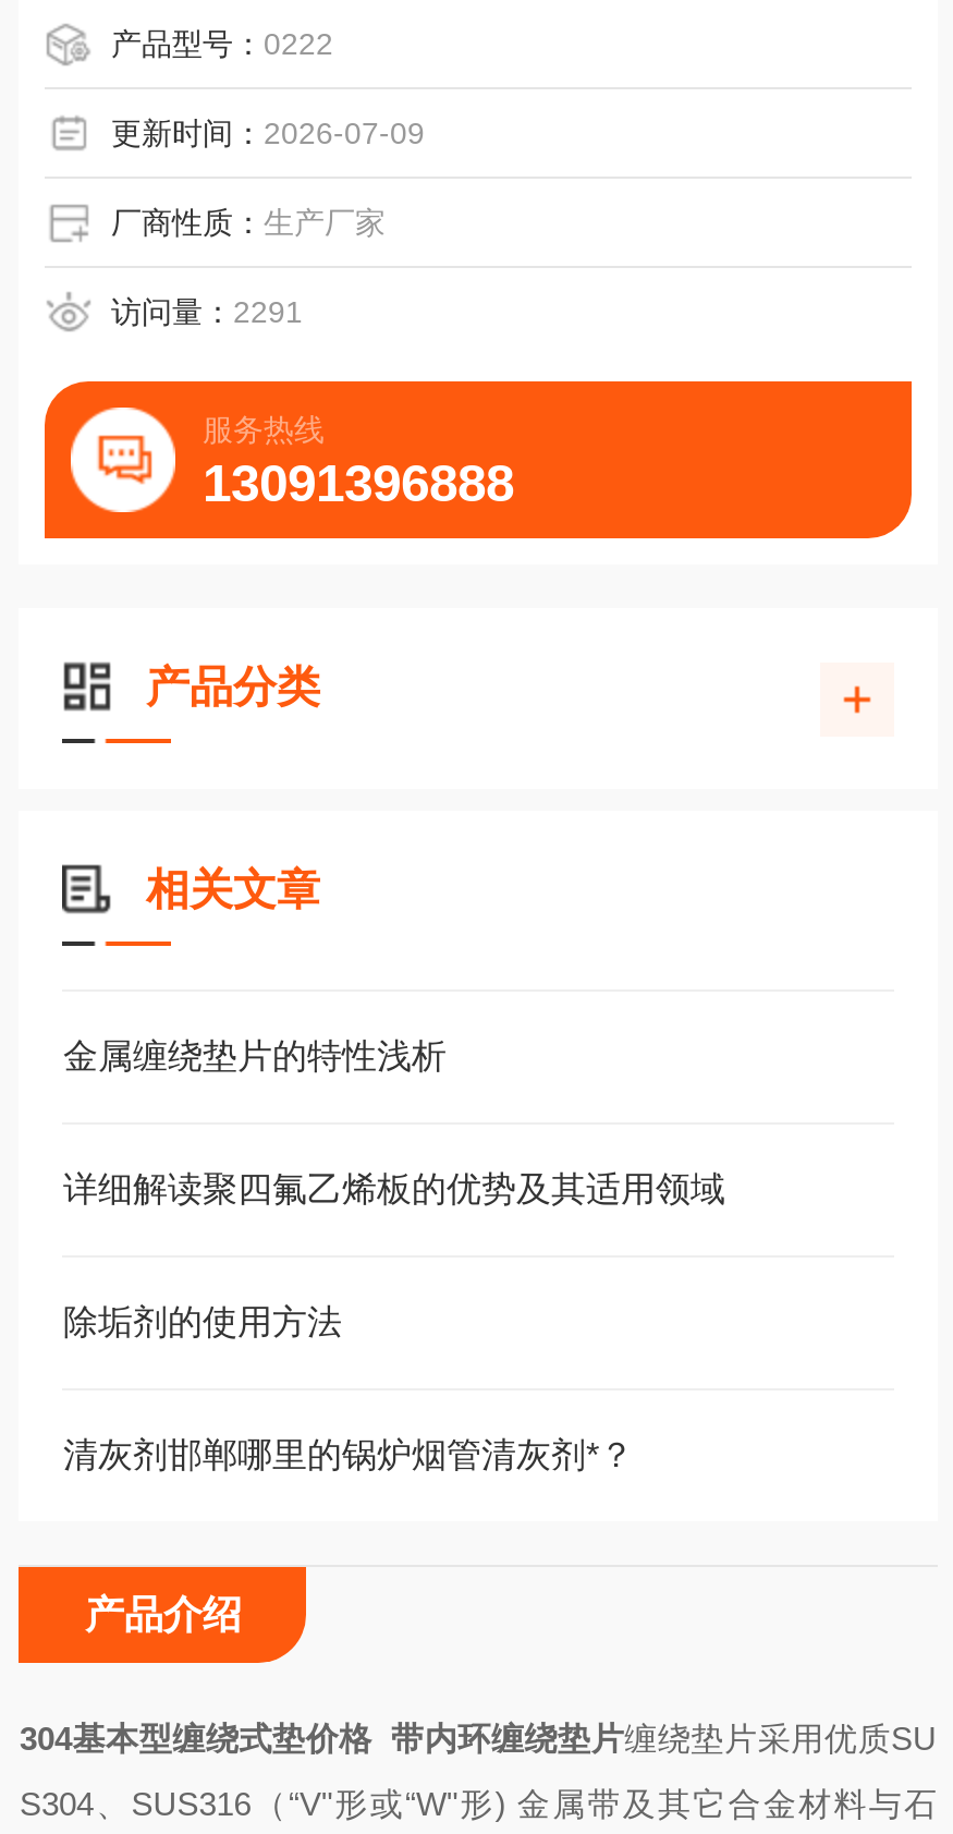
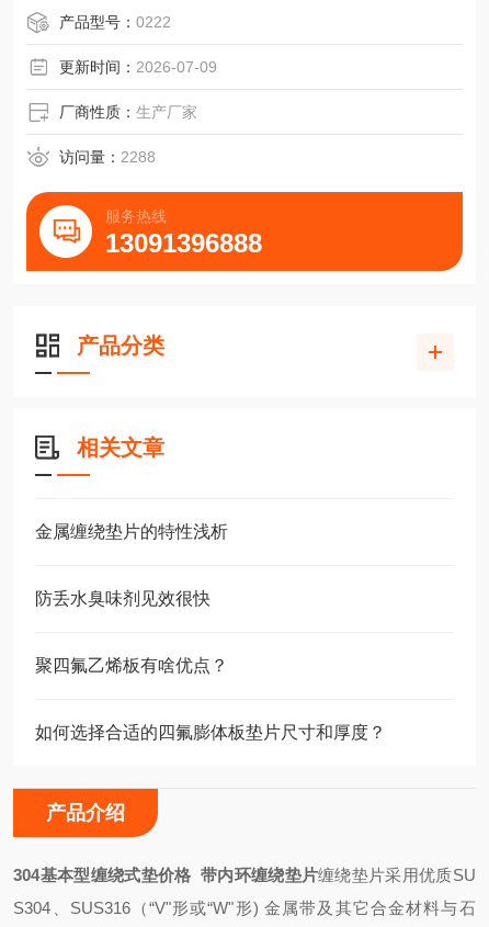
- 访问量：2291
+ 访问量：2288

- 详细解读聚四氟乙烯板的优势及其适用领域
+ 防丢水臭味剂见效很快

- 除垢剂的使用方法
+ 聚四氟乙烯板有啥优点？

- 清灰剂邯郸哪里的锅炉烟管清灰剂*？
+ 如何选择合适的四氟膨体板垫片尺寸和厚度？
